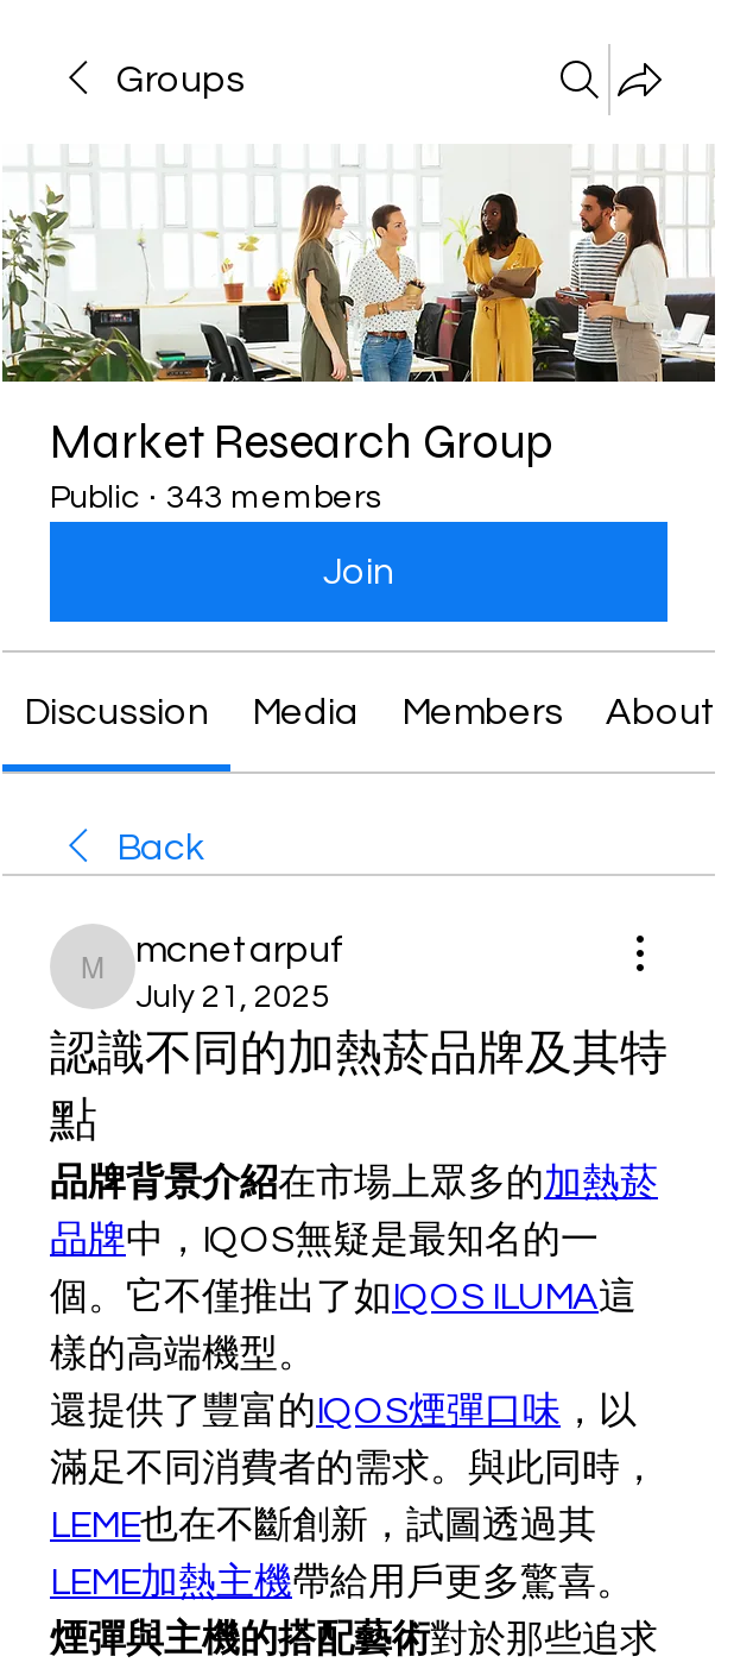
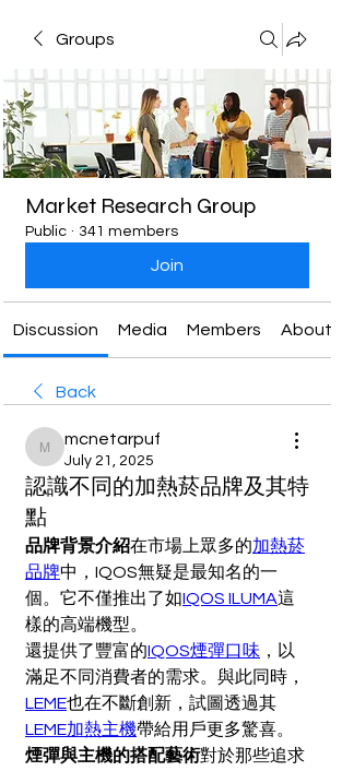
- Public · 343 members
+ Public · 341 members
